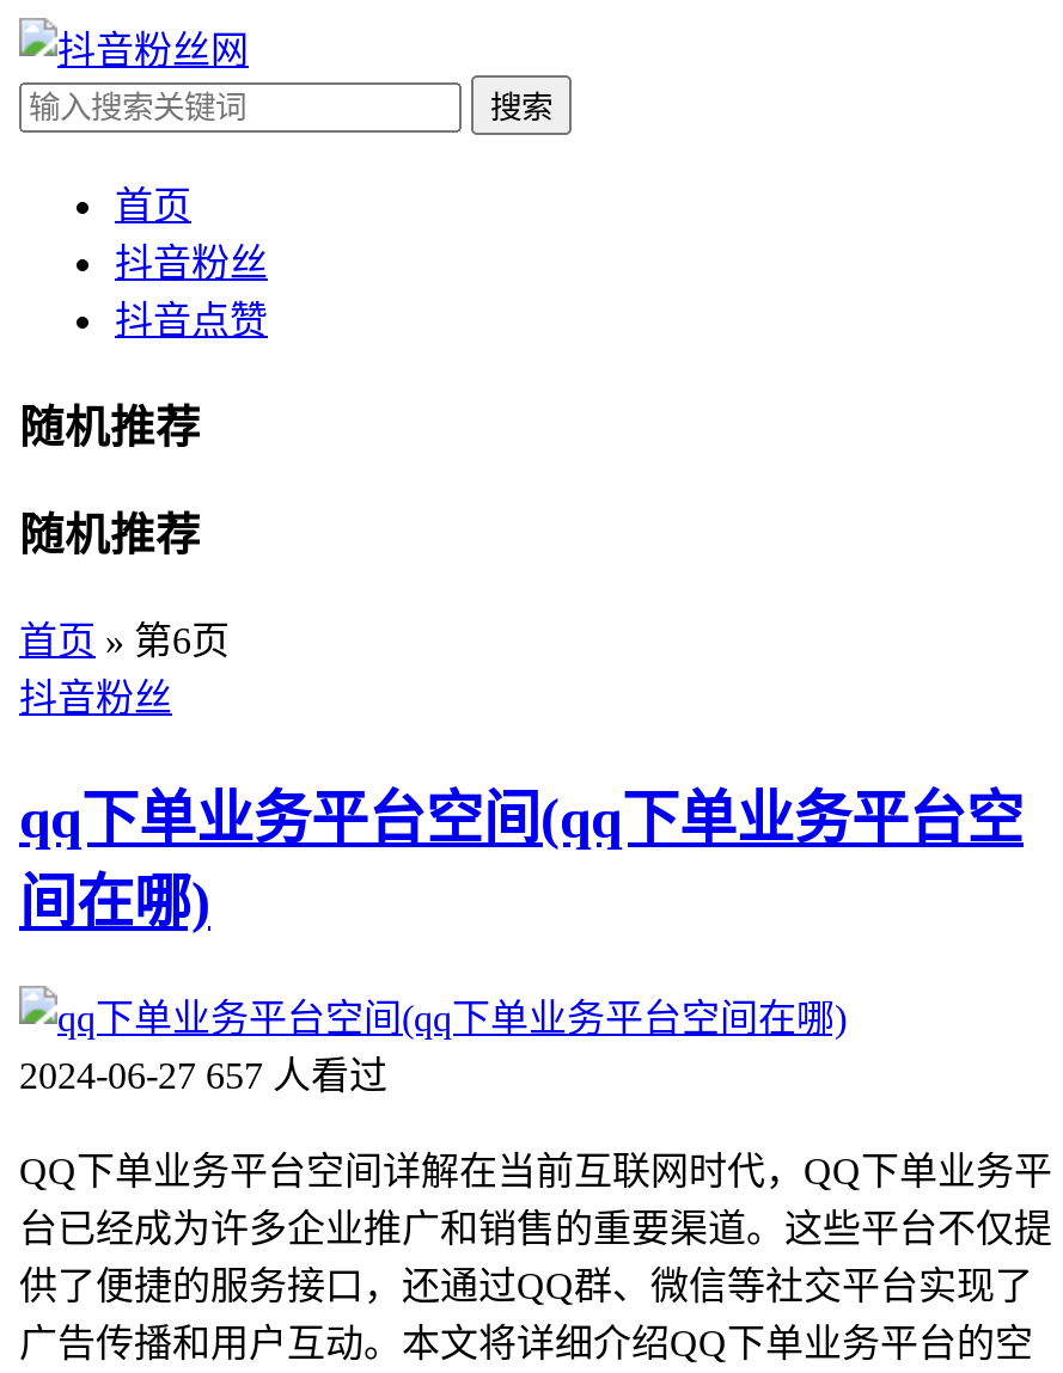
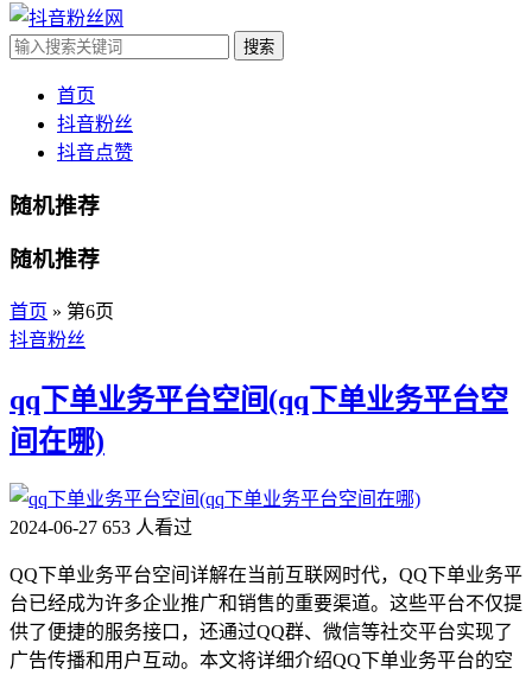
- 2024-06-27 657 人看过
+ 2024-06-27 653 人看过
